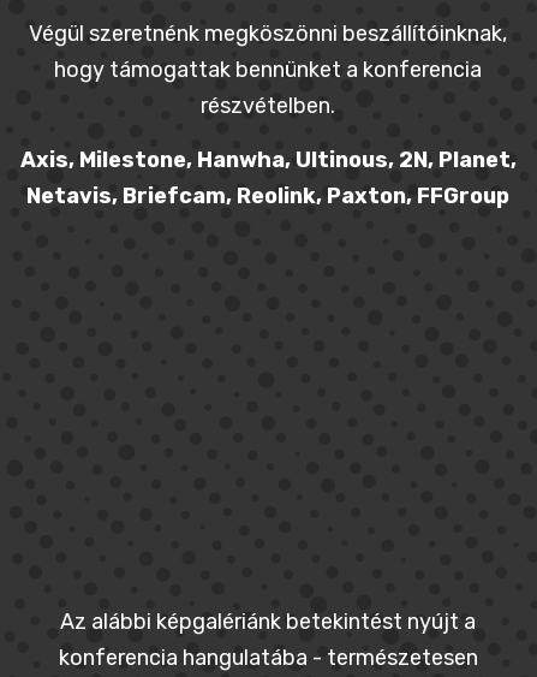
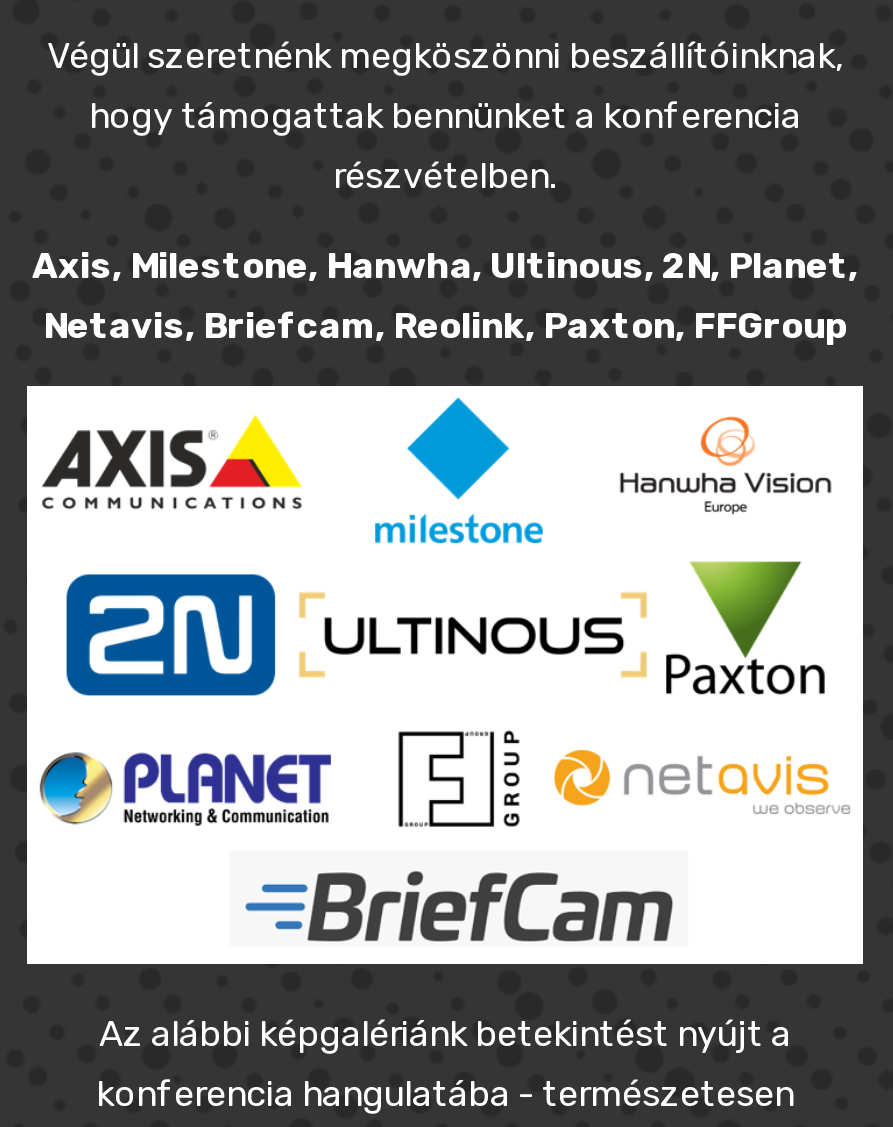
+ [image]
